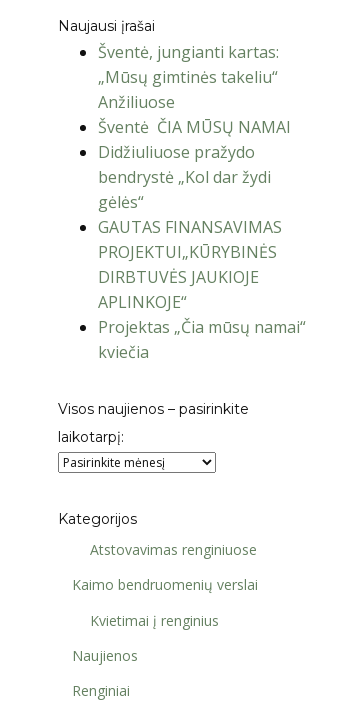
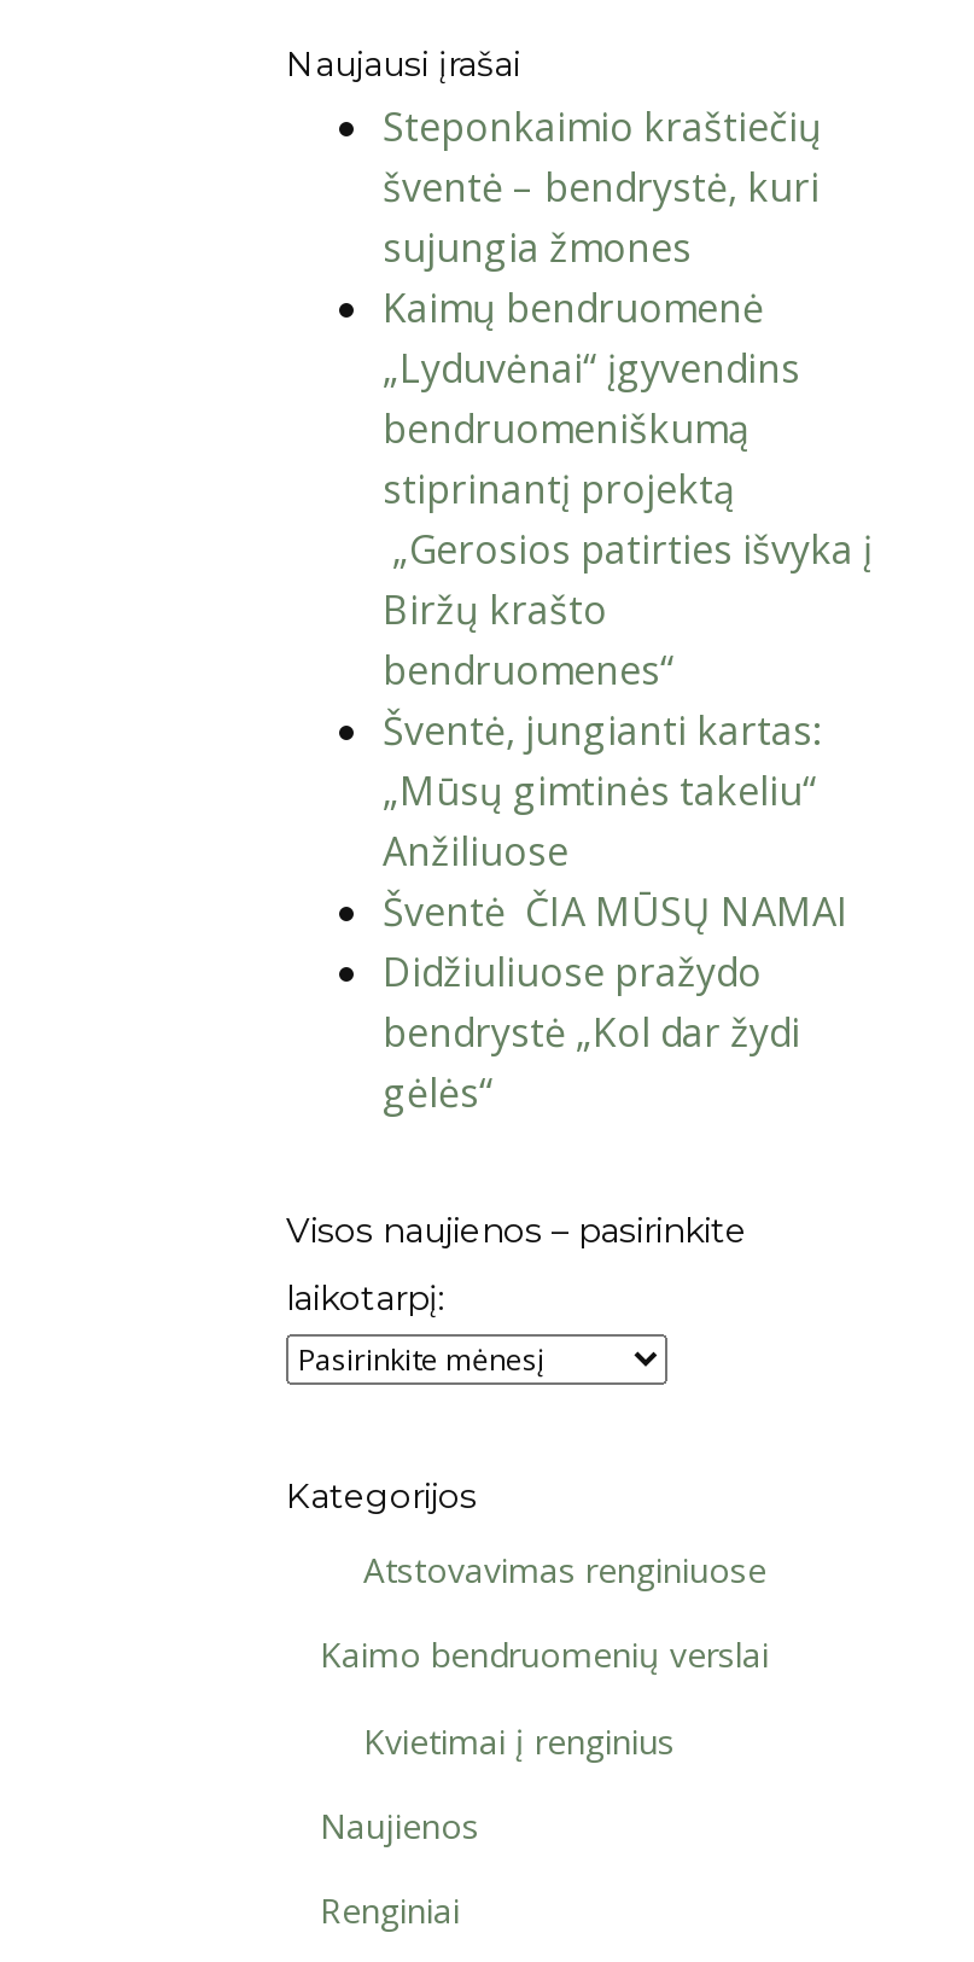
+ Steponkaimio kraštiečių
+ šventė – bendrystė, kuri
+ sujungia žmones
+ Kaimų bendruomenė
+ „Lyduvėnai“ įgyvendins
+ bendruomeniškumą
+ stiprinantį projektą
+ „Gerosios patirties išvyka į
+ Biržų krašto
+ bendruomenes“

moved down: Šventė, jungianti kartas: | „Mūsų gimtinės takeliu“ | Anžiliuose | Šventė ČIA MŪSŲ NAMAI | Didžiuliuose pražydo | bendrystė „Kol dar žydi | gėlės“

- GAUTAS FINANSAVIMAS
- PROJEKTUI„KŪRYBINĖS
- DIRBTUVĖS JAUKIOJE
- APLINKOJE“
- Projektas „Čia mūsų namai“
- kviečia
